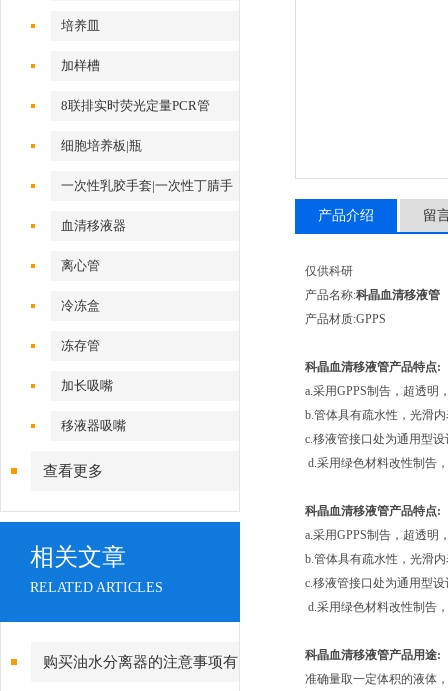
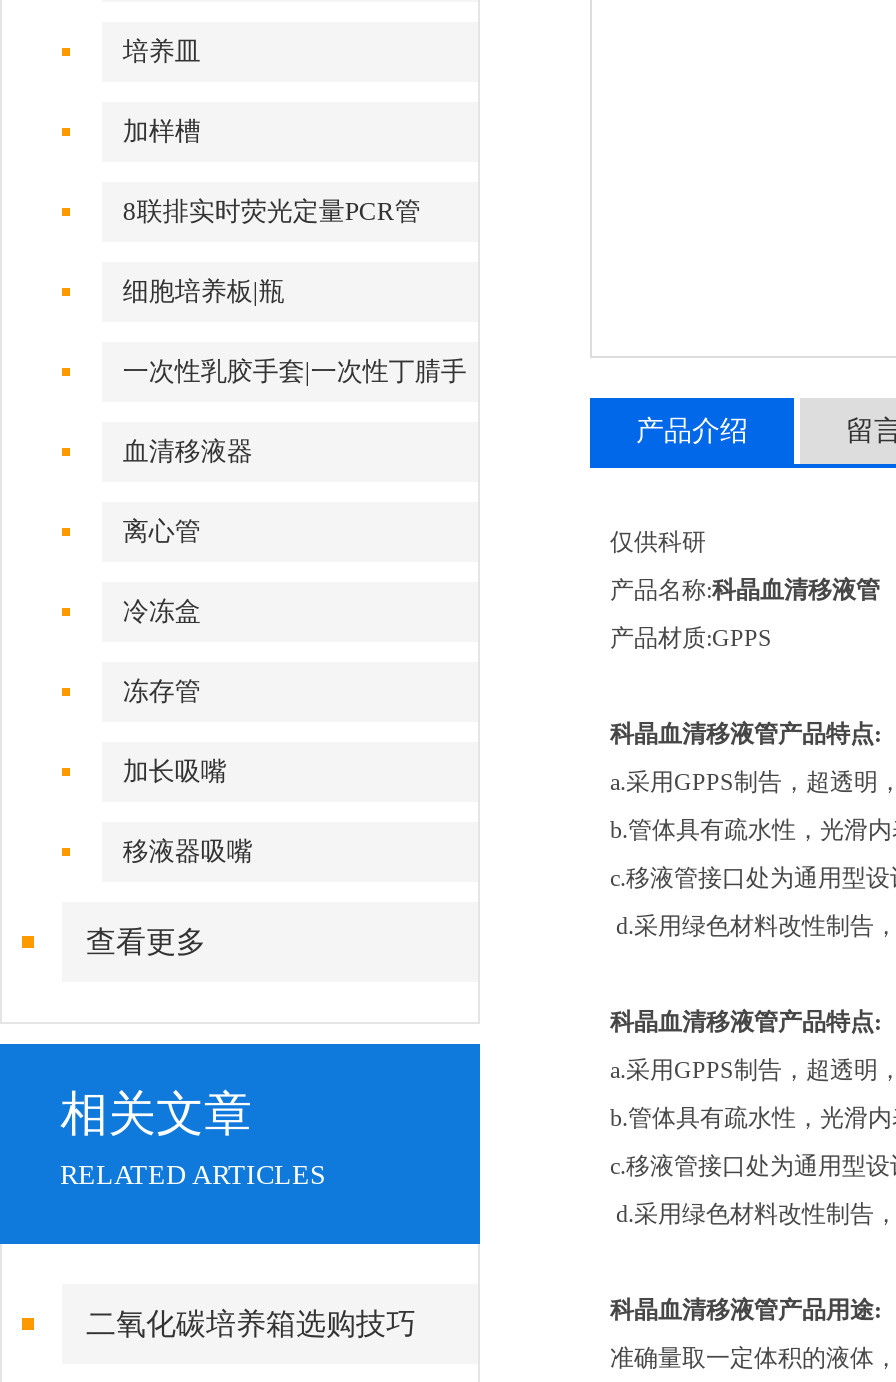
- 购买油水分离器的注意事项有
+ 二氧化碳培养箱选购技巧
